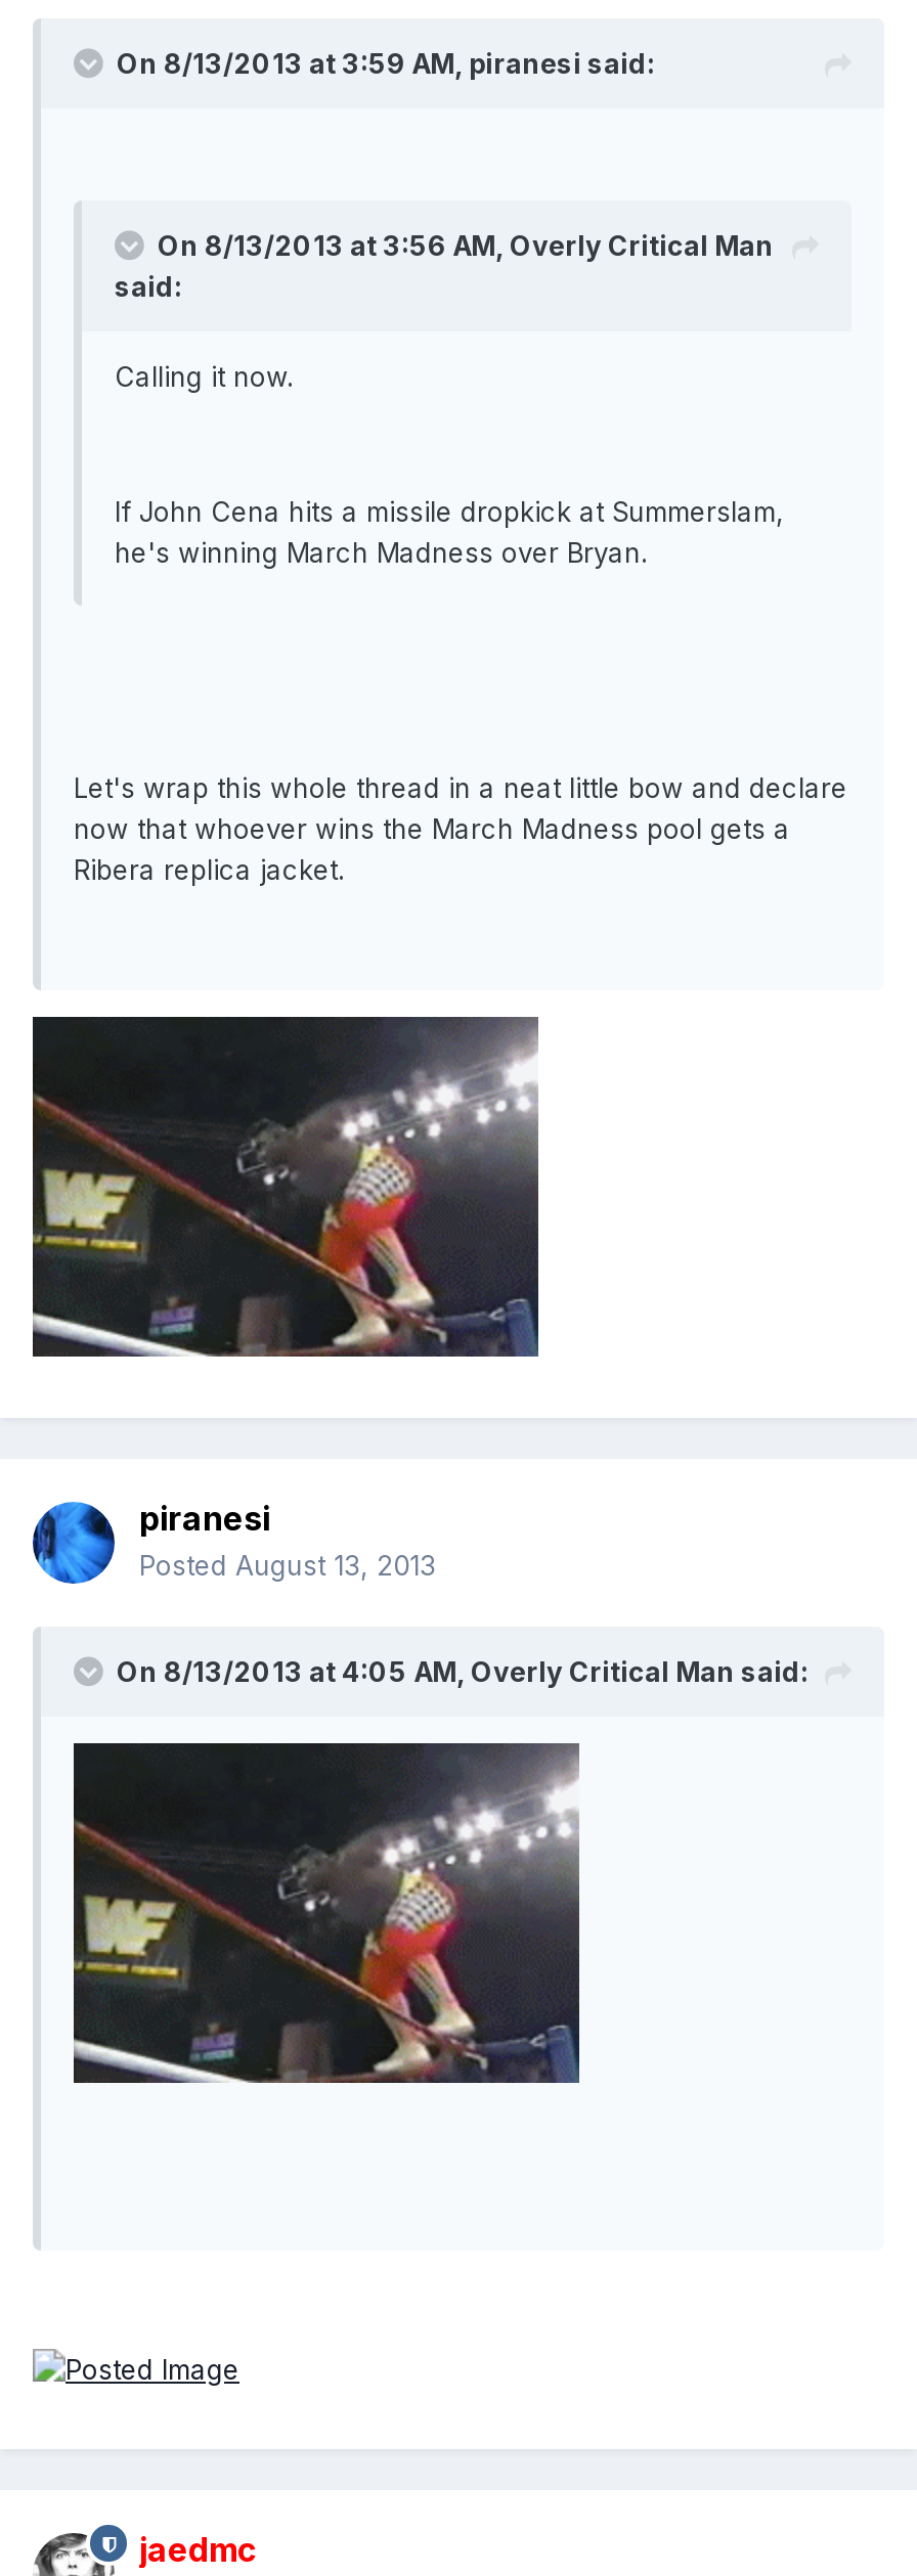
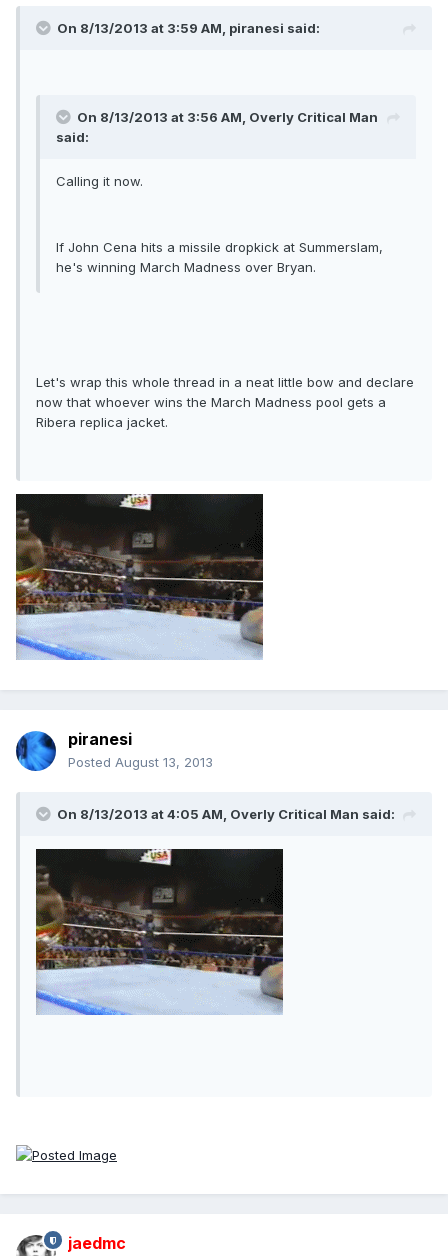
- [image]
+ [image]

- [image]
+ [image]
